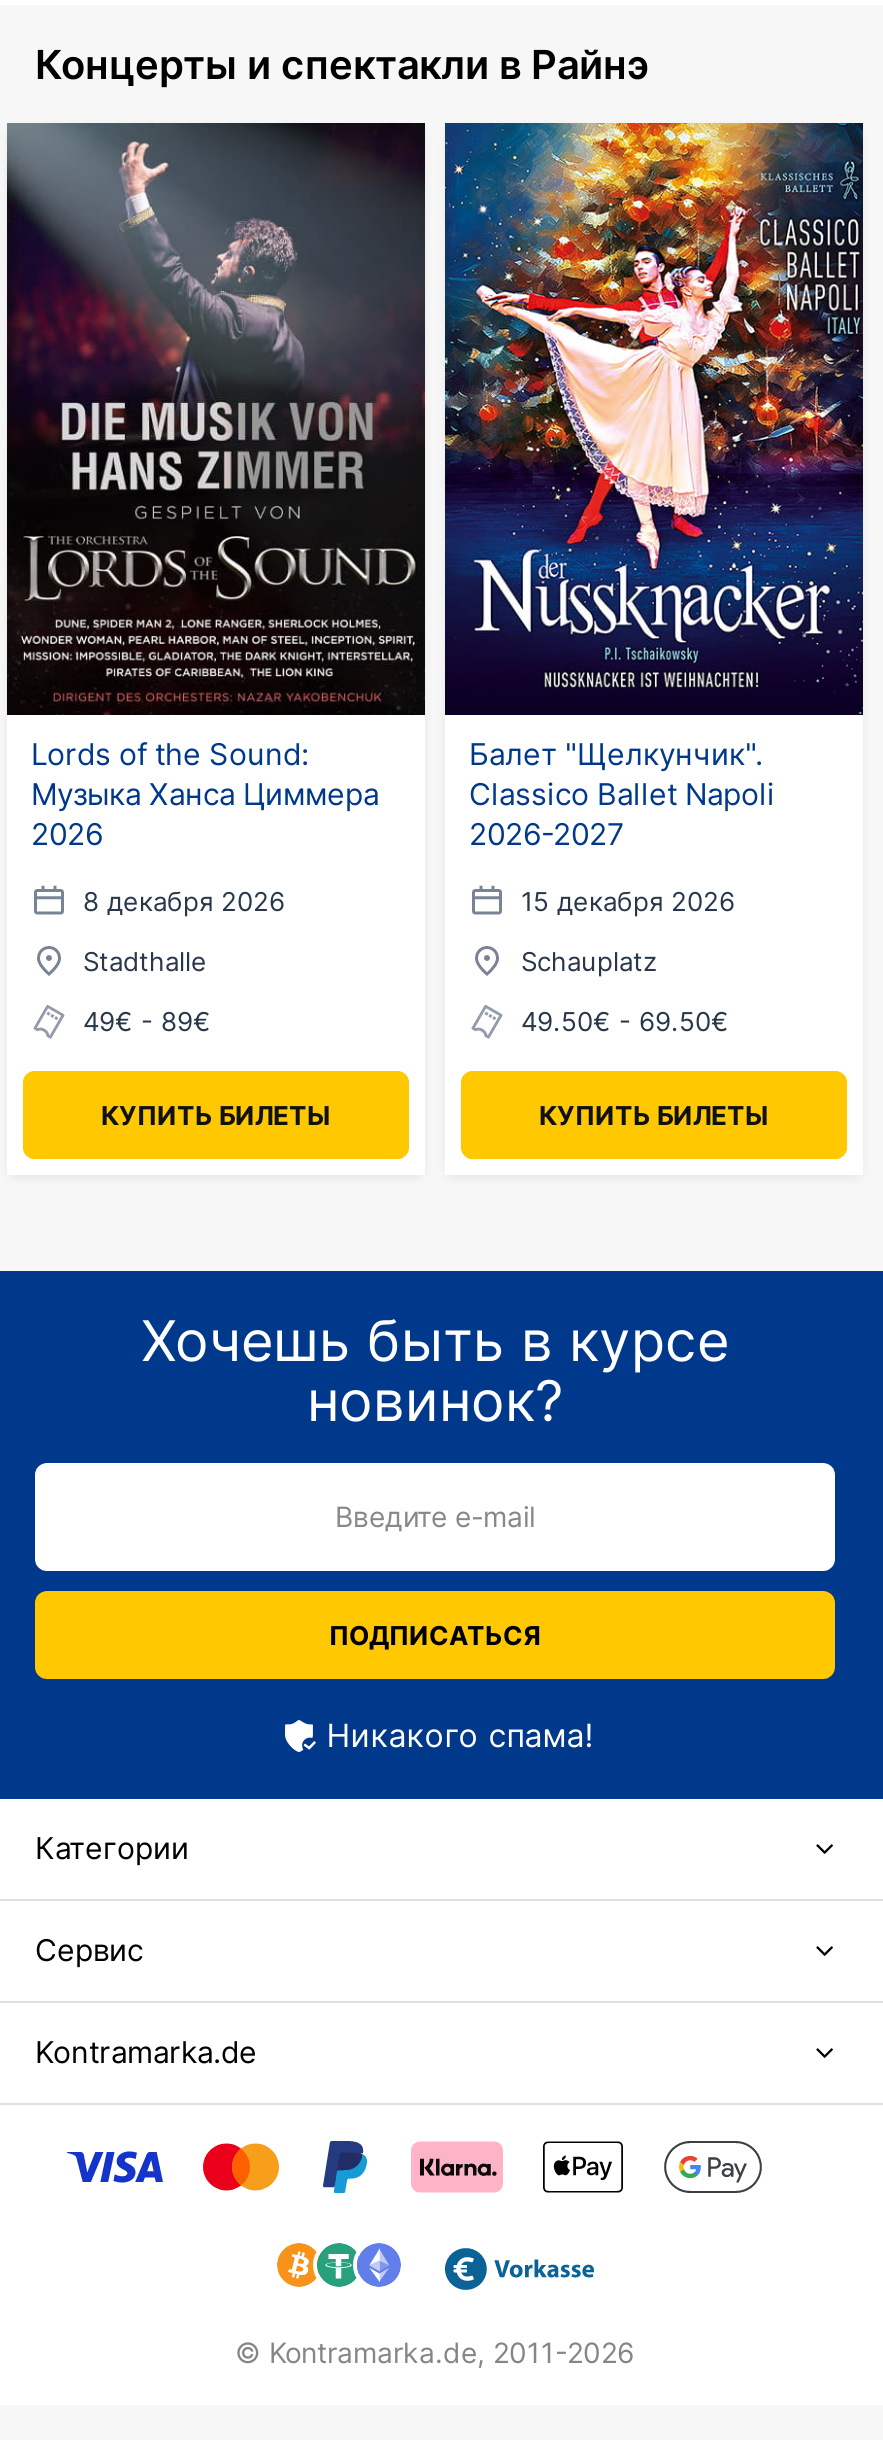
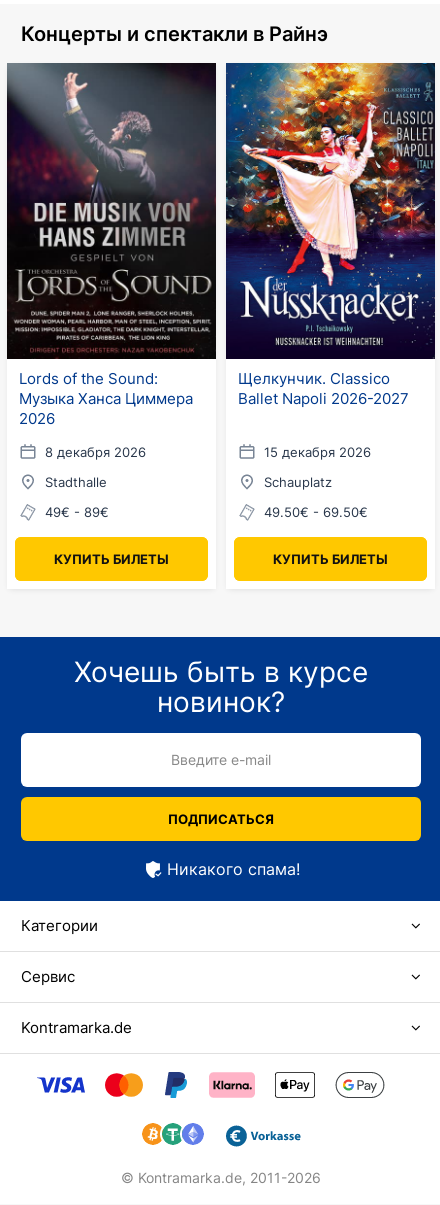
- Балет "Щелкунчик".
- Classico Ballet Napoli
- 2026-2027
+ Щелкунчик. Classico
+ Ballet Napoli 2026-2027
